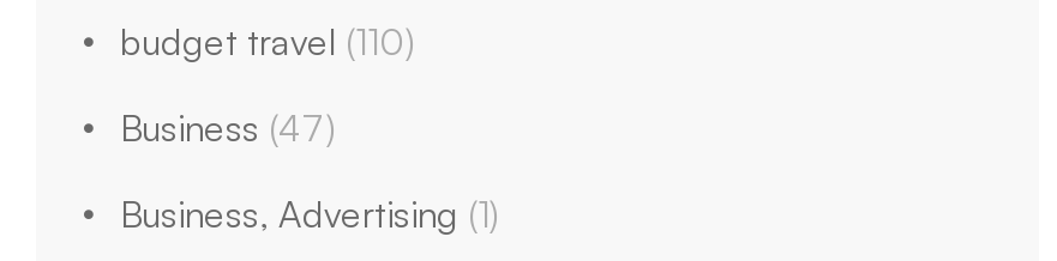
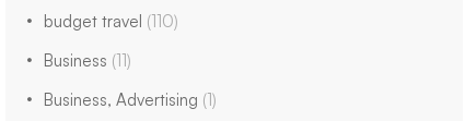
- Business (47)
+ Business (11)
